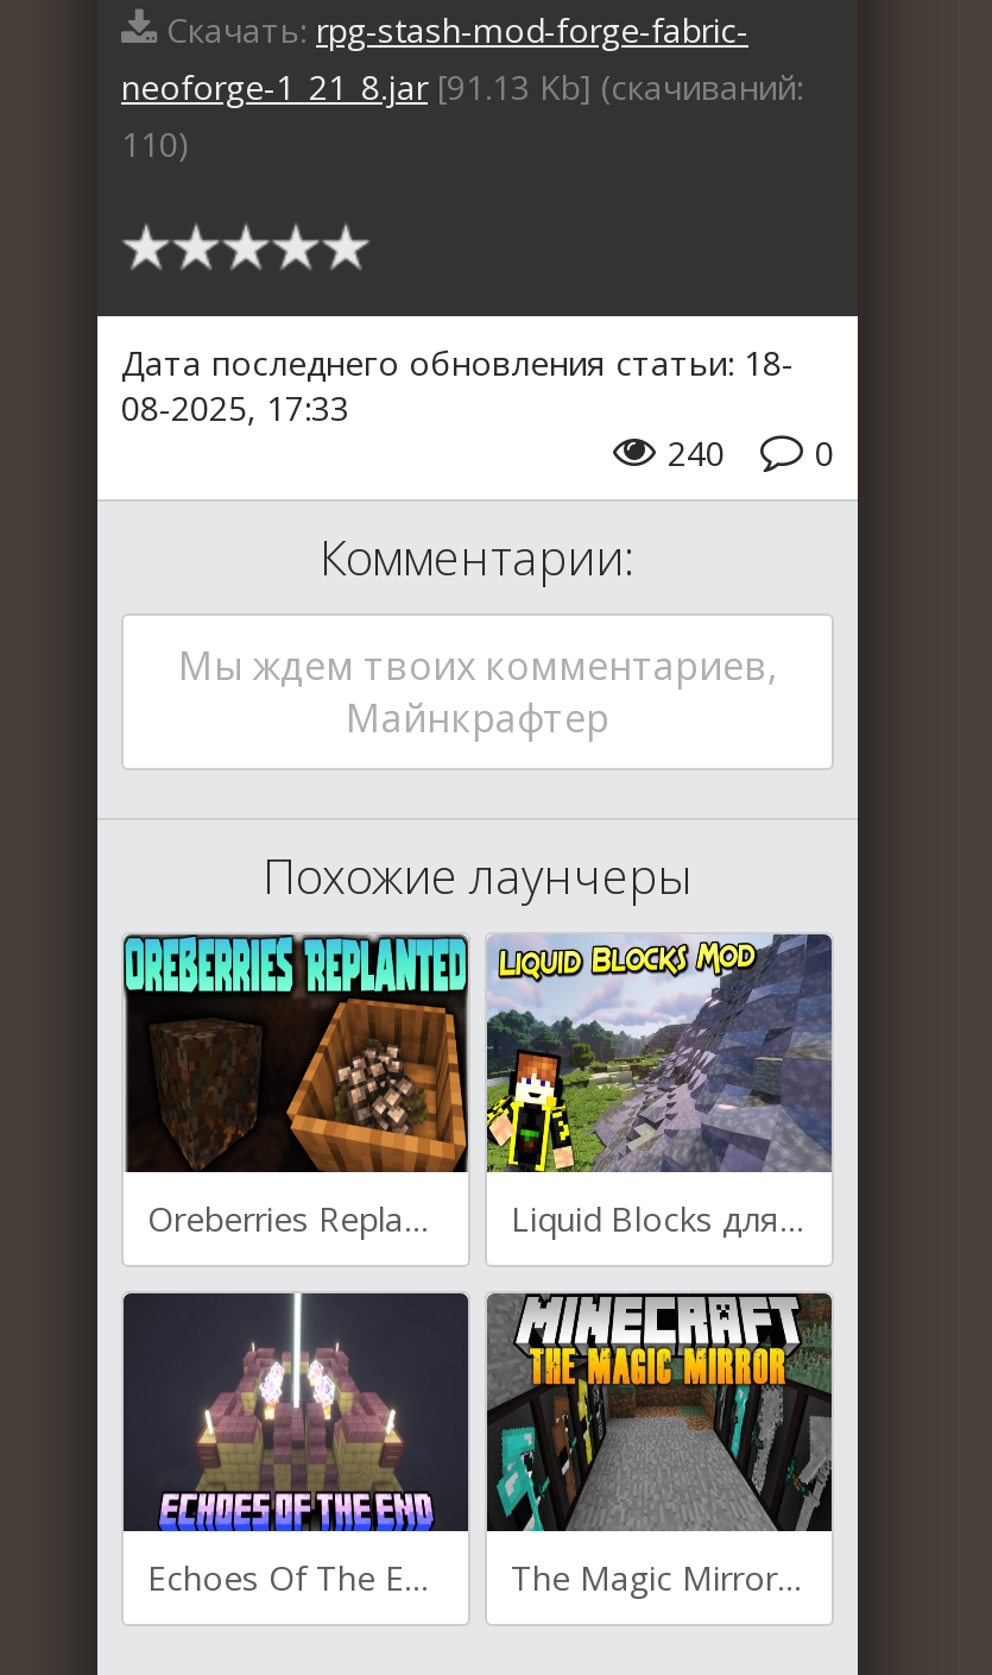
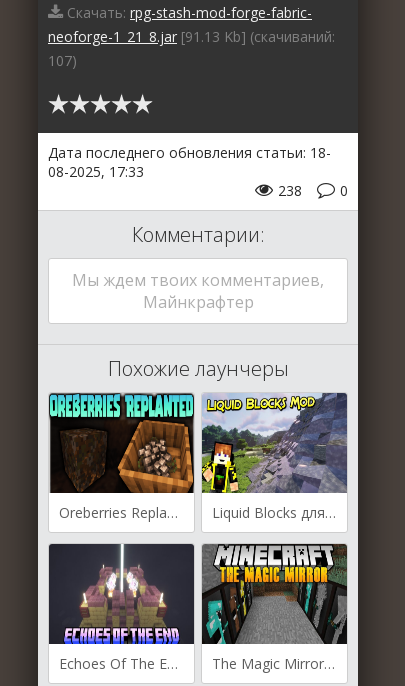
- 110)
+ 107)

- 240 0
+ 238 0
